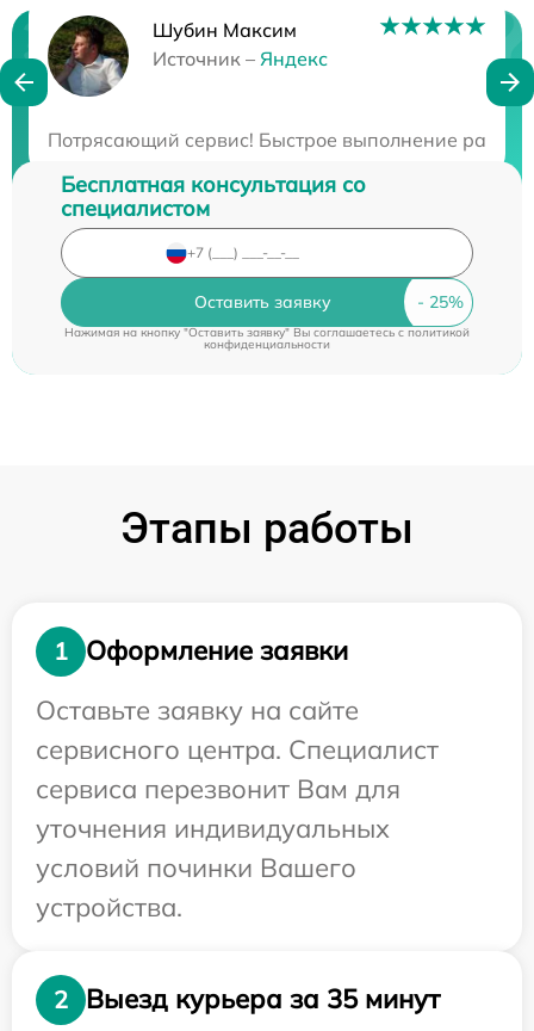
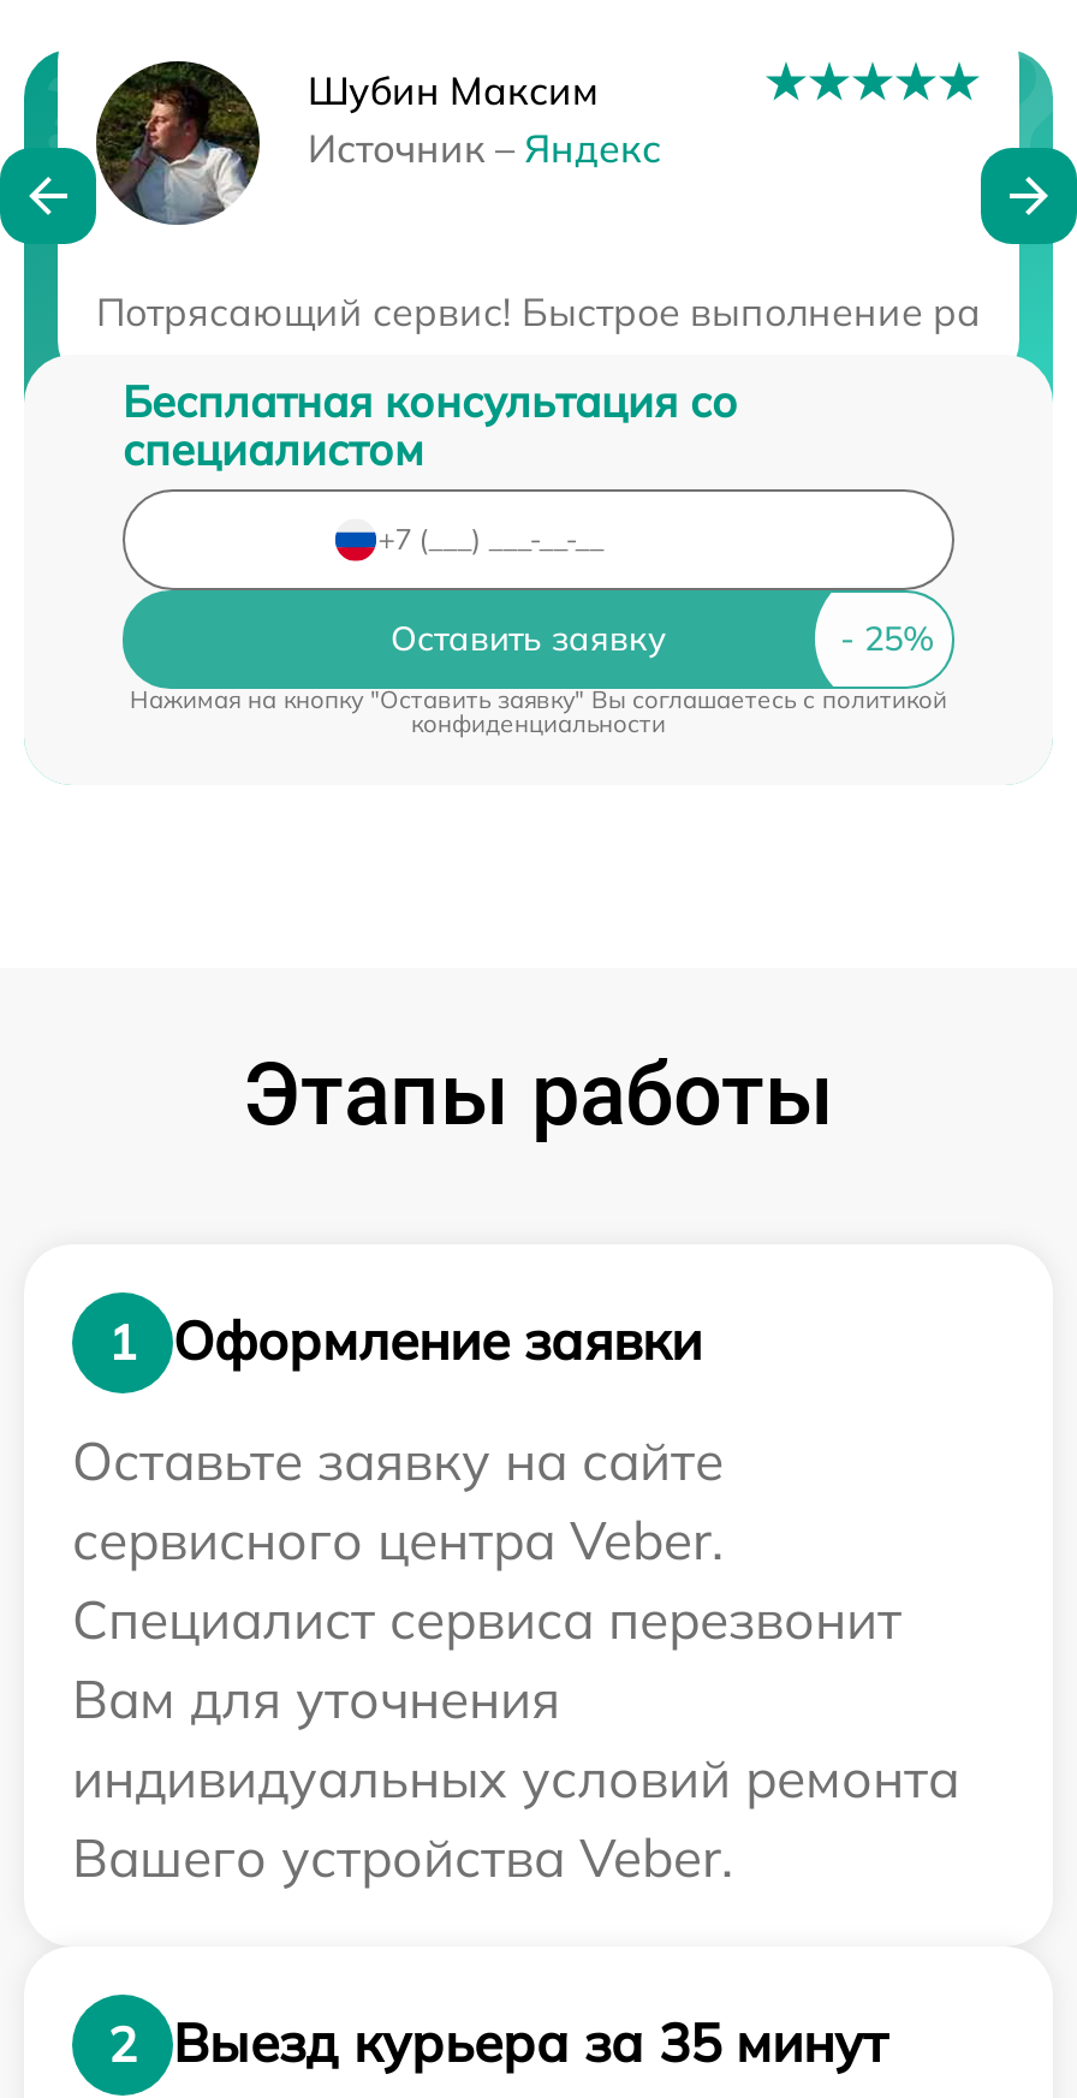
- сервисного центра. Специалист
- сервиса перезвонит Вам для
- уточнения индивидуальных
- условий починки Вашего
- устройства.
+ сервисного центра Veber.
+ Специалист сервиса перезвонит
+ Вам для уточнения
+ индивидуальных условий ремонта
+ Вашего устройства Veber.
